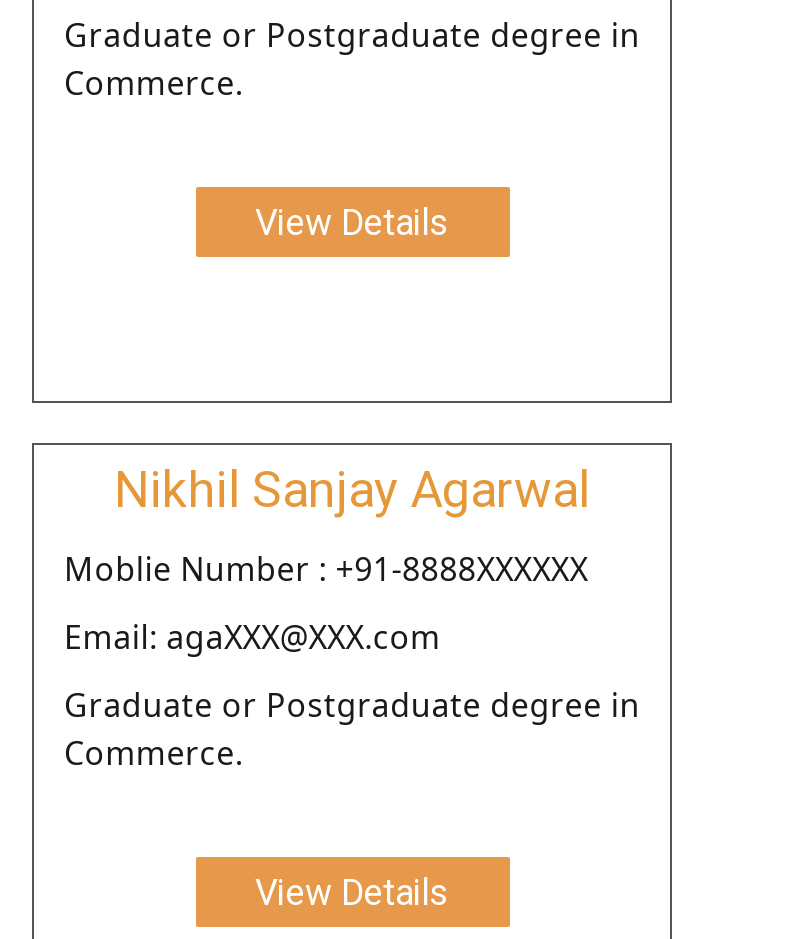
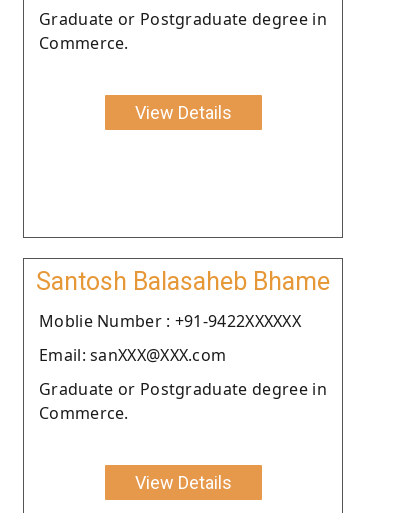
- Nikhil Sanjay Agarwal
+ Santosh Balasaheb Bhame

- Moblie Number : +91-8888XXXXXX
+ Moblie Number : +91-9422XXXXXX

- Email: agaXXX@XXX.com
+ Email: sanXXX@XXX.com
